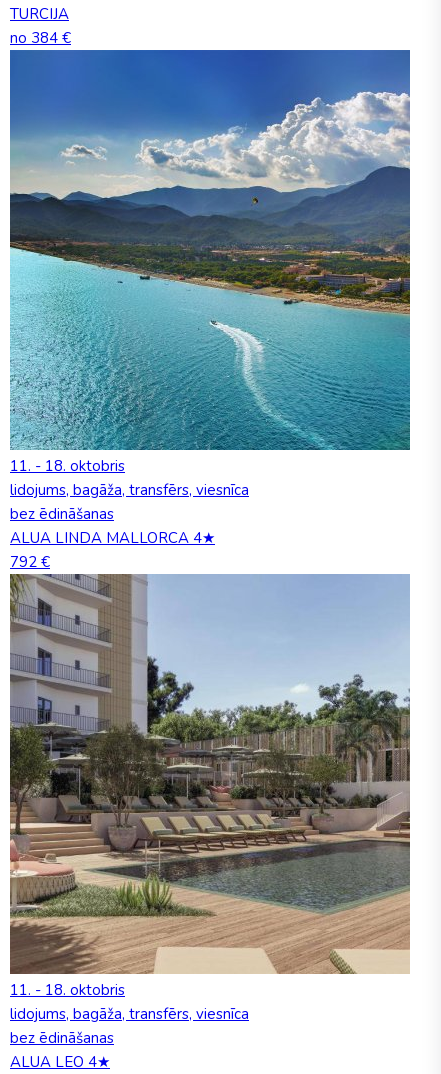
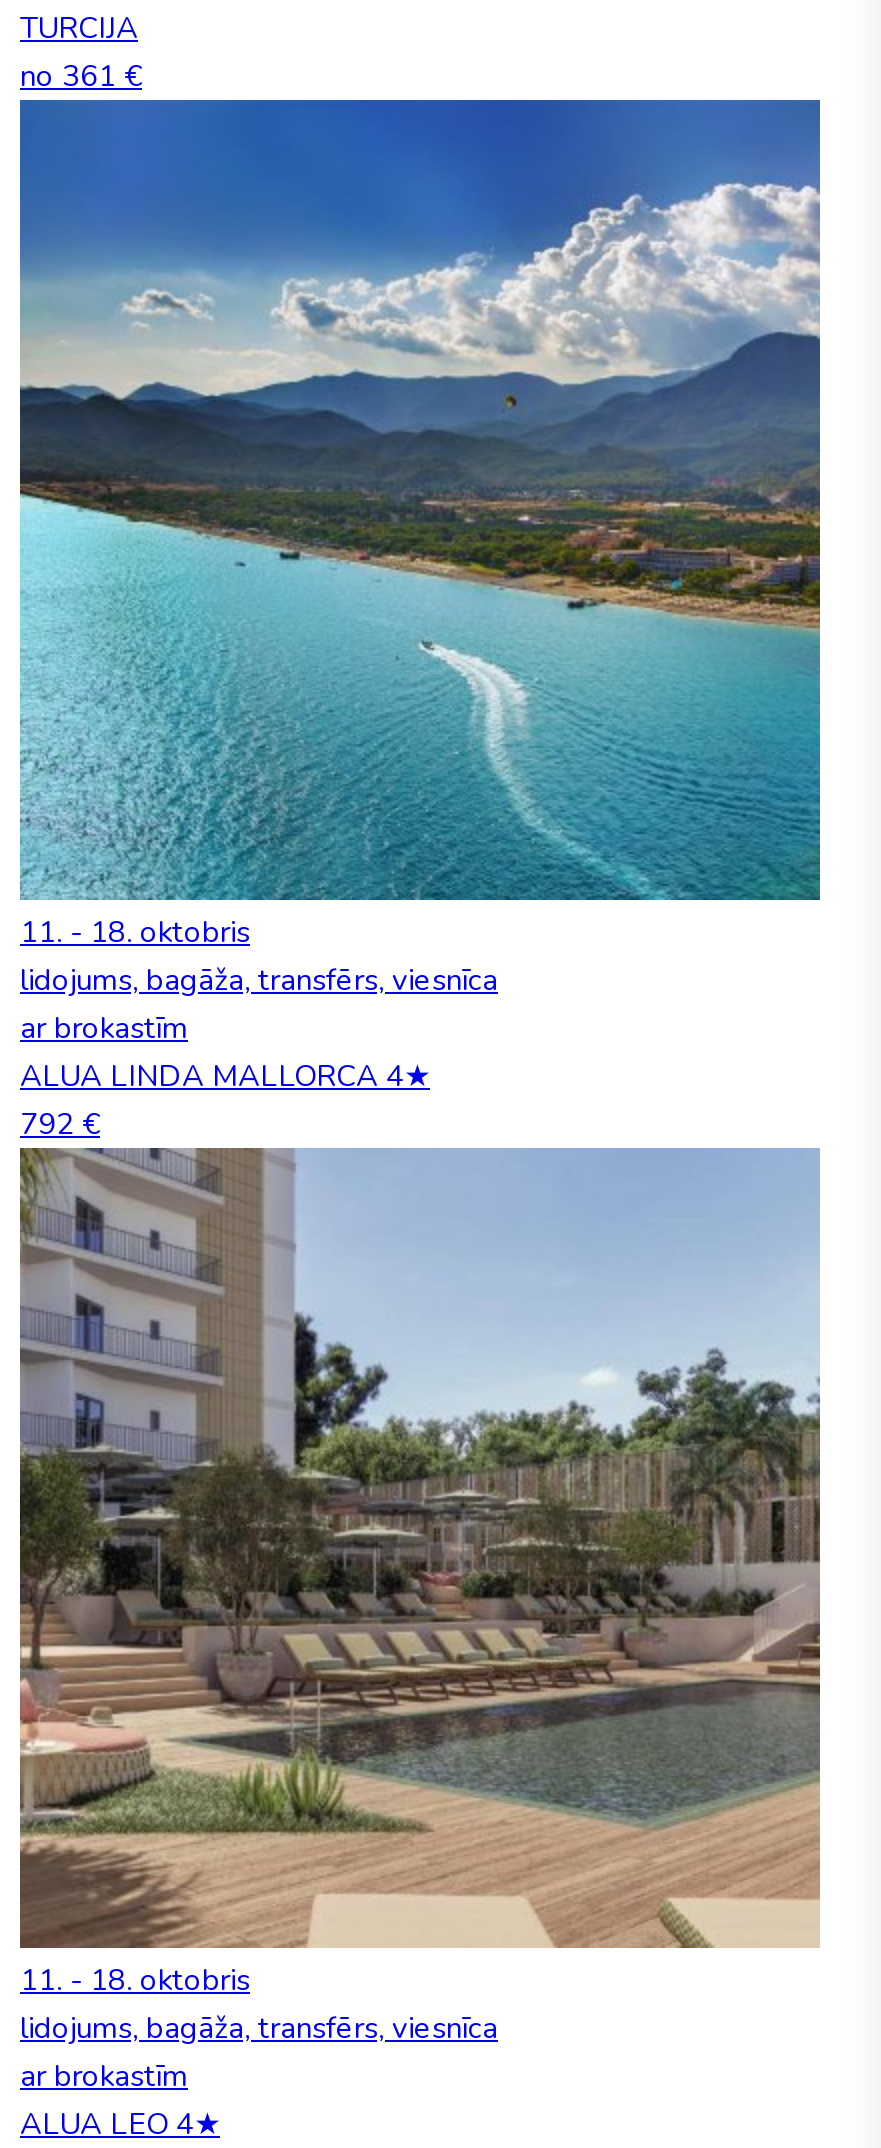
- no 384 €
+ no 361 €

- bez ēdināšanas
+ ar brokastīm

- bez ēdināšanas
+ ar brokastīm
